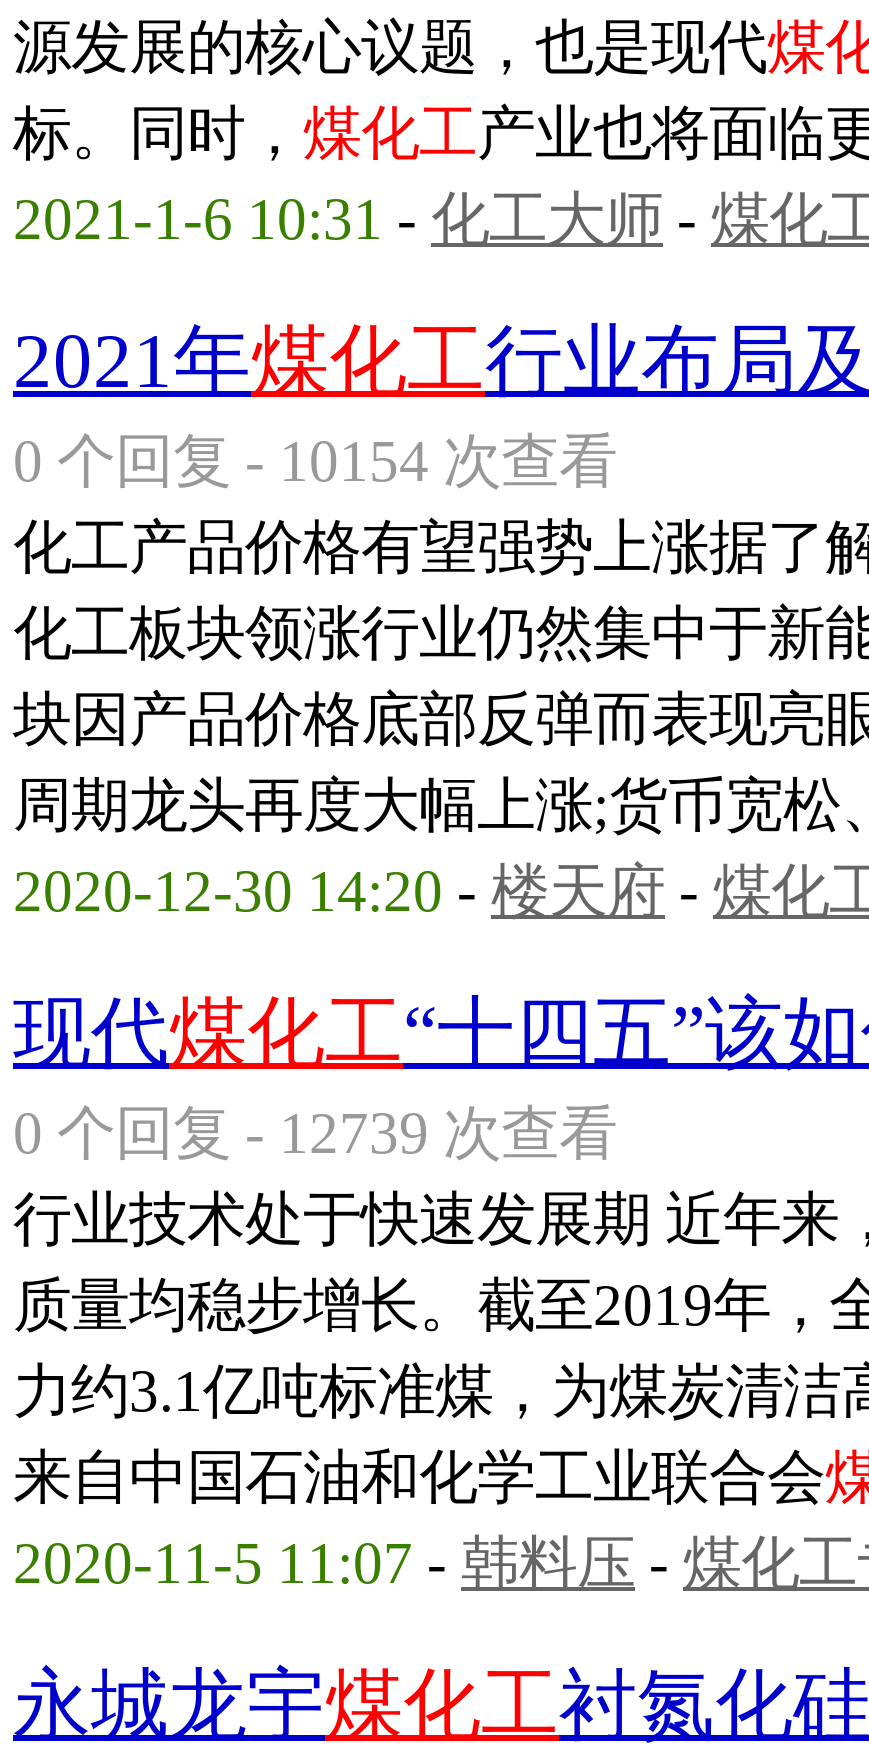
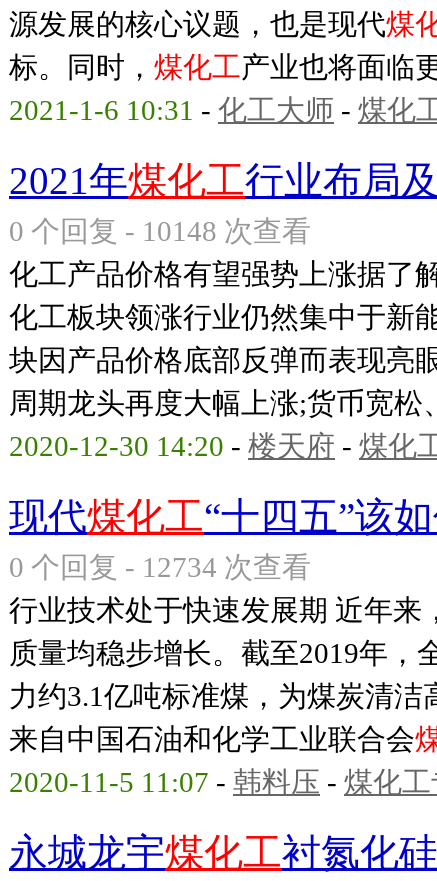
- 0 个回复 - 10154 次查看
+ 0 个回复 - 10148 次查看

- 0 个回复 - 12739 次查看
+ 0 个回复 - 12734 次查看
